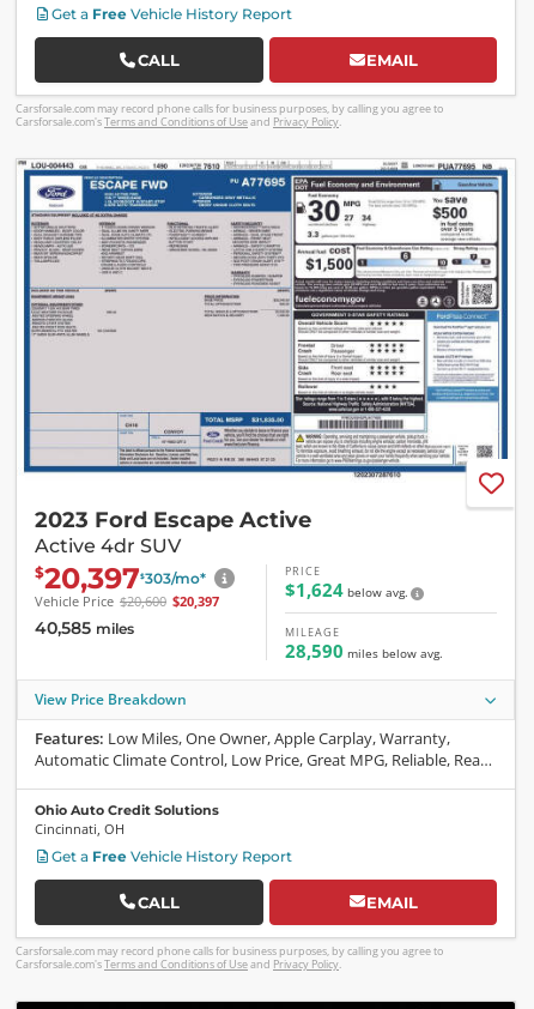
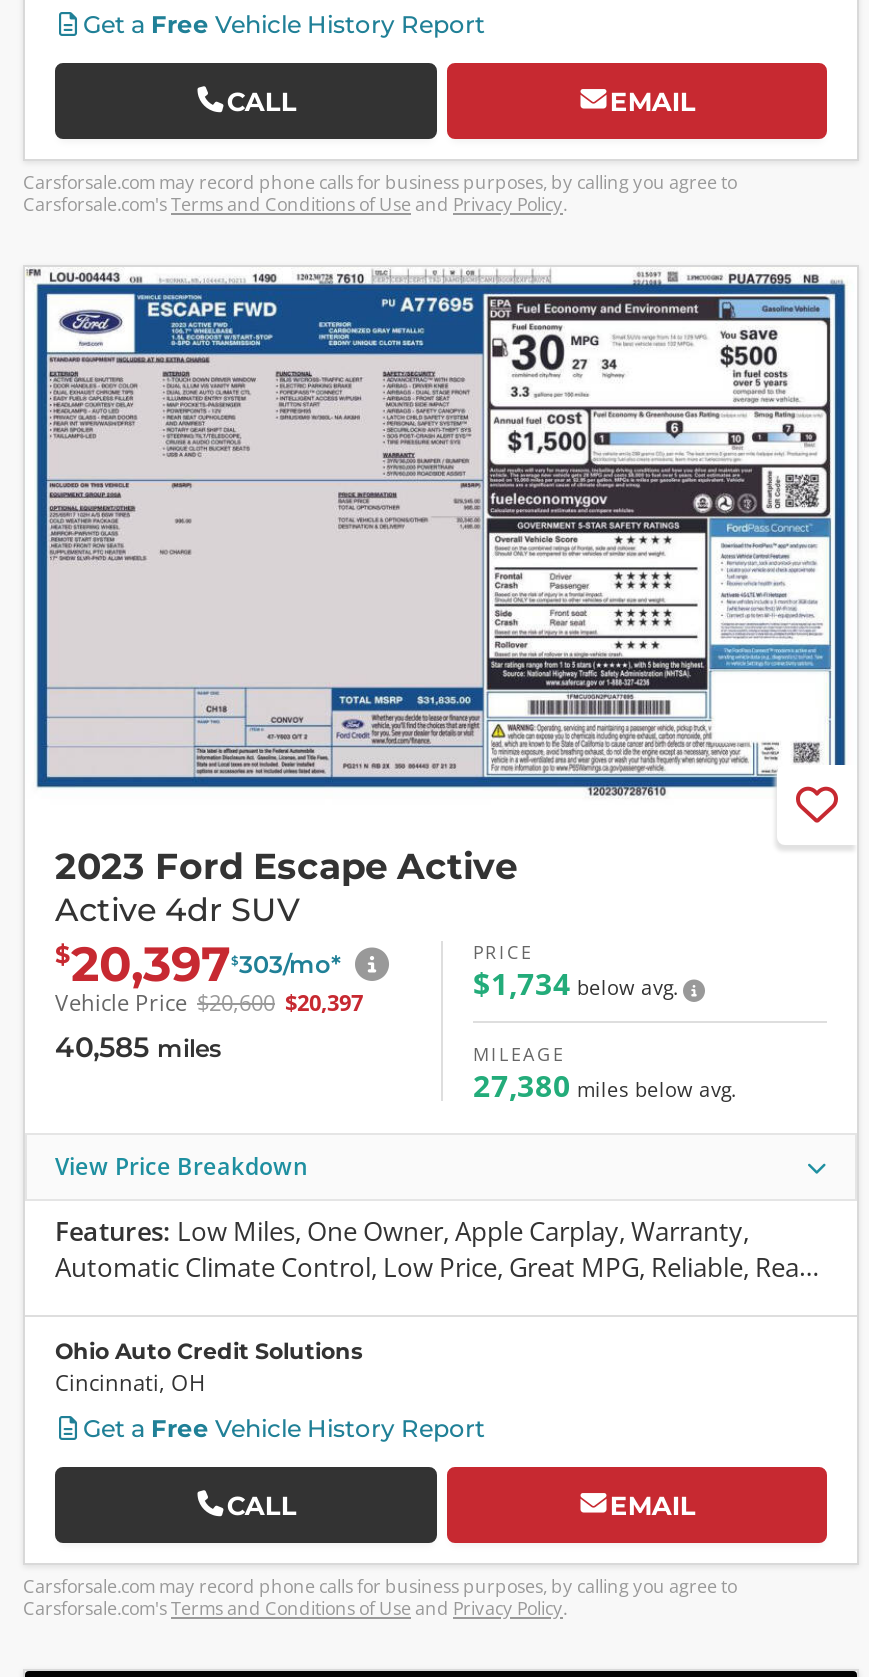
- $1,624 below avg.
+ $1,734 below avg.

- 28,590 miles below avg.
+ 27,380 miles below avg.
